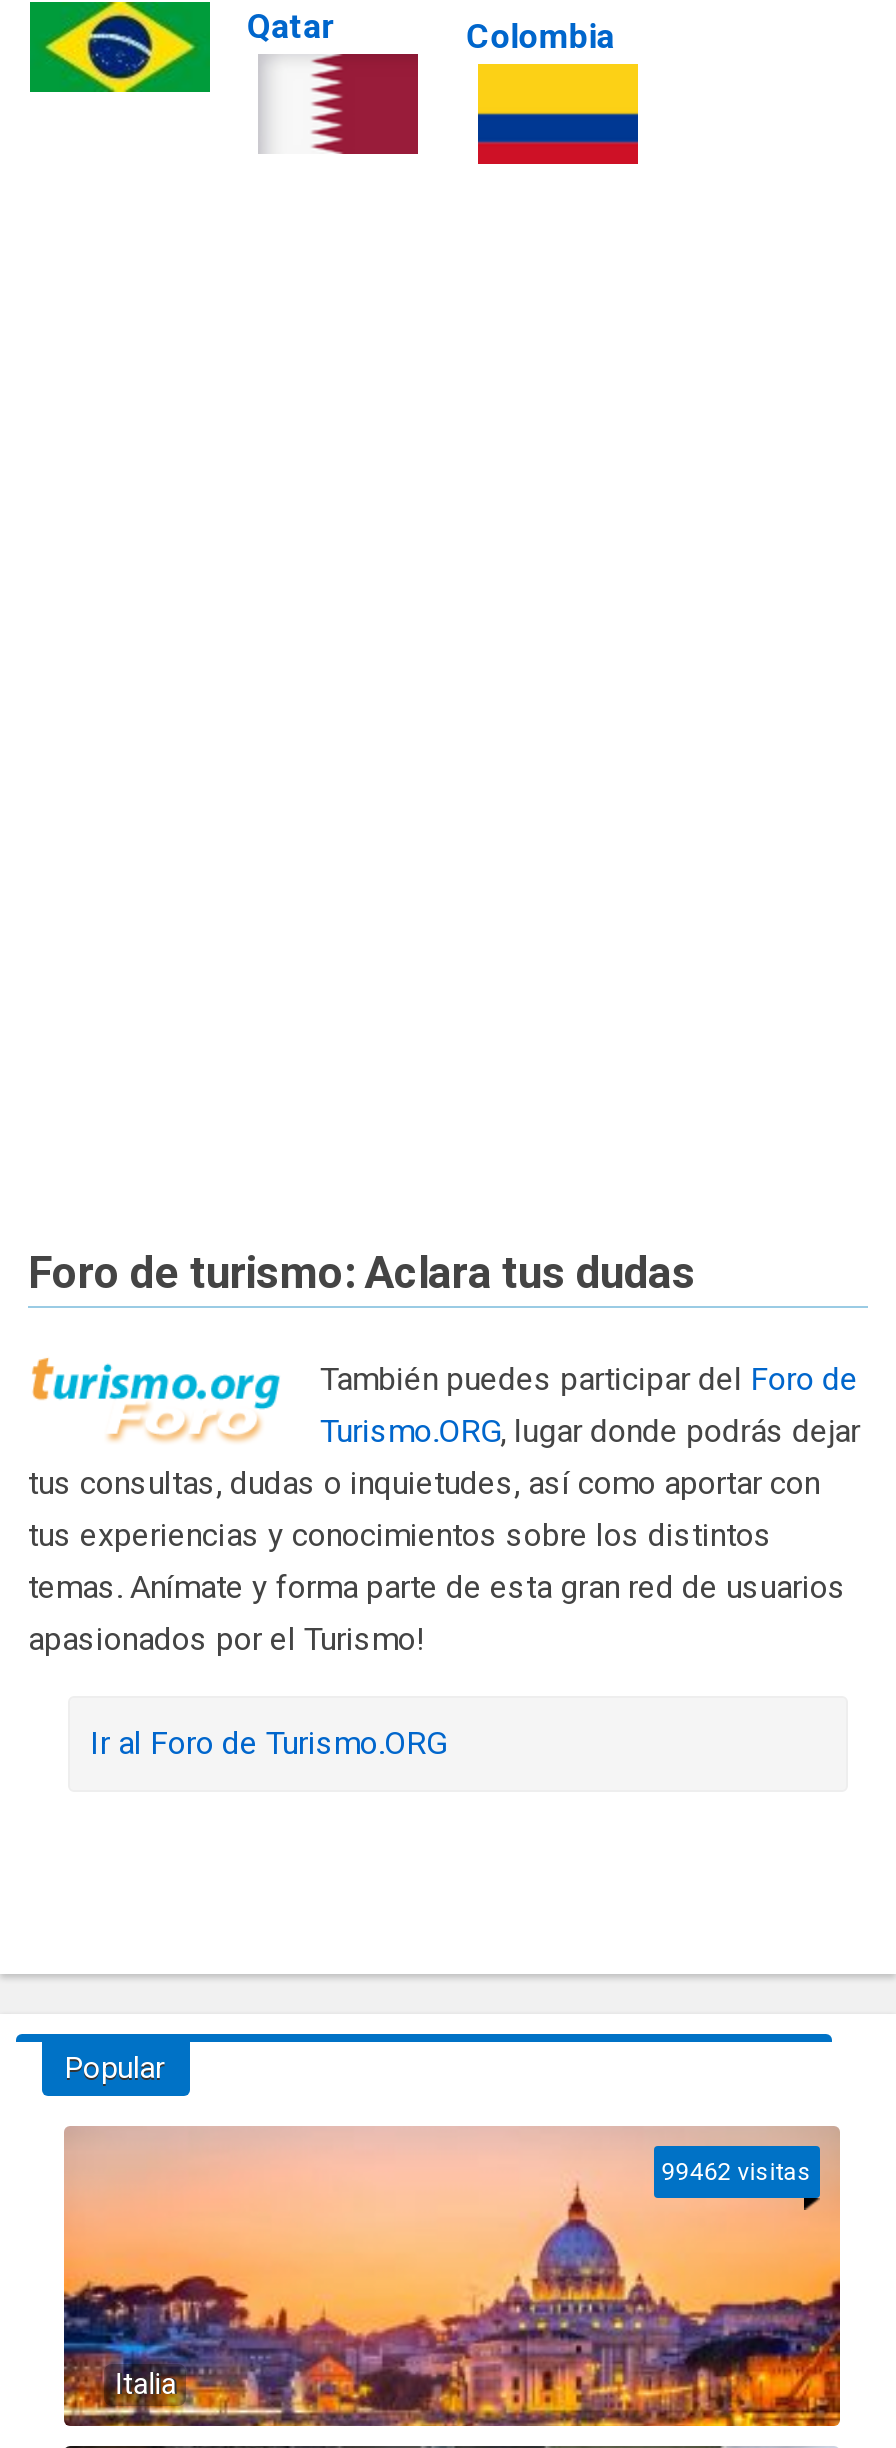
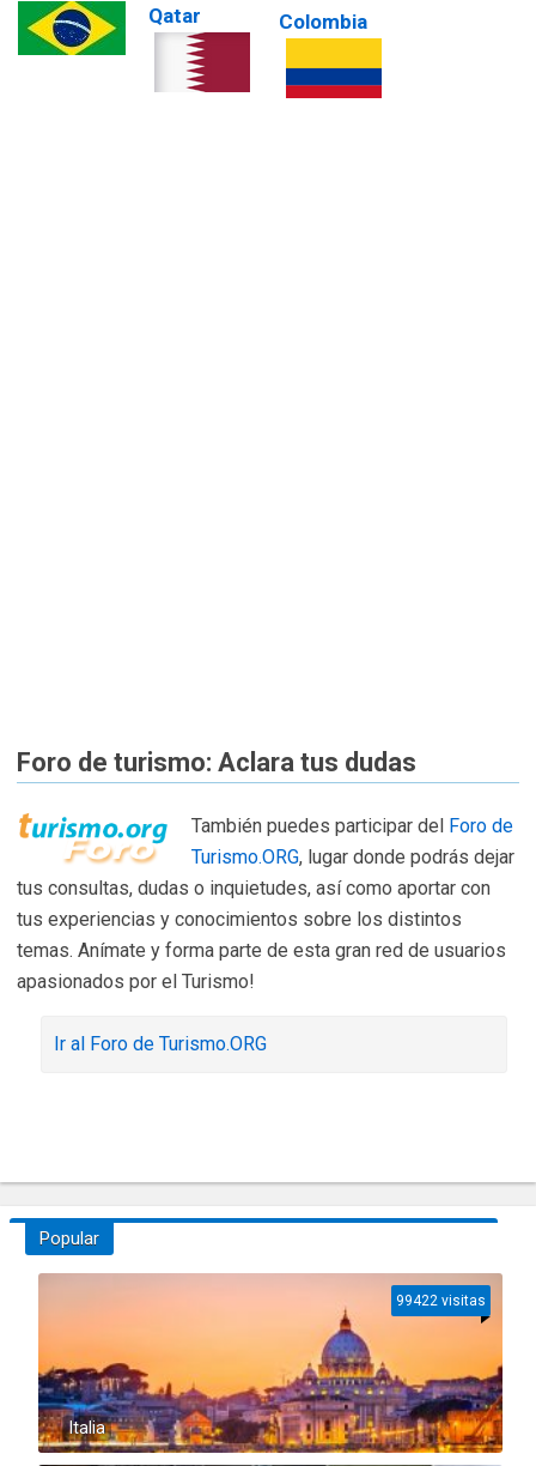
- 99462 visitas
+ 99422 visitas
